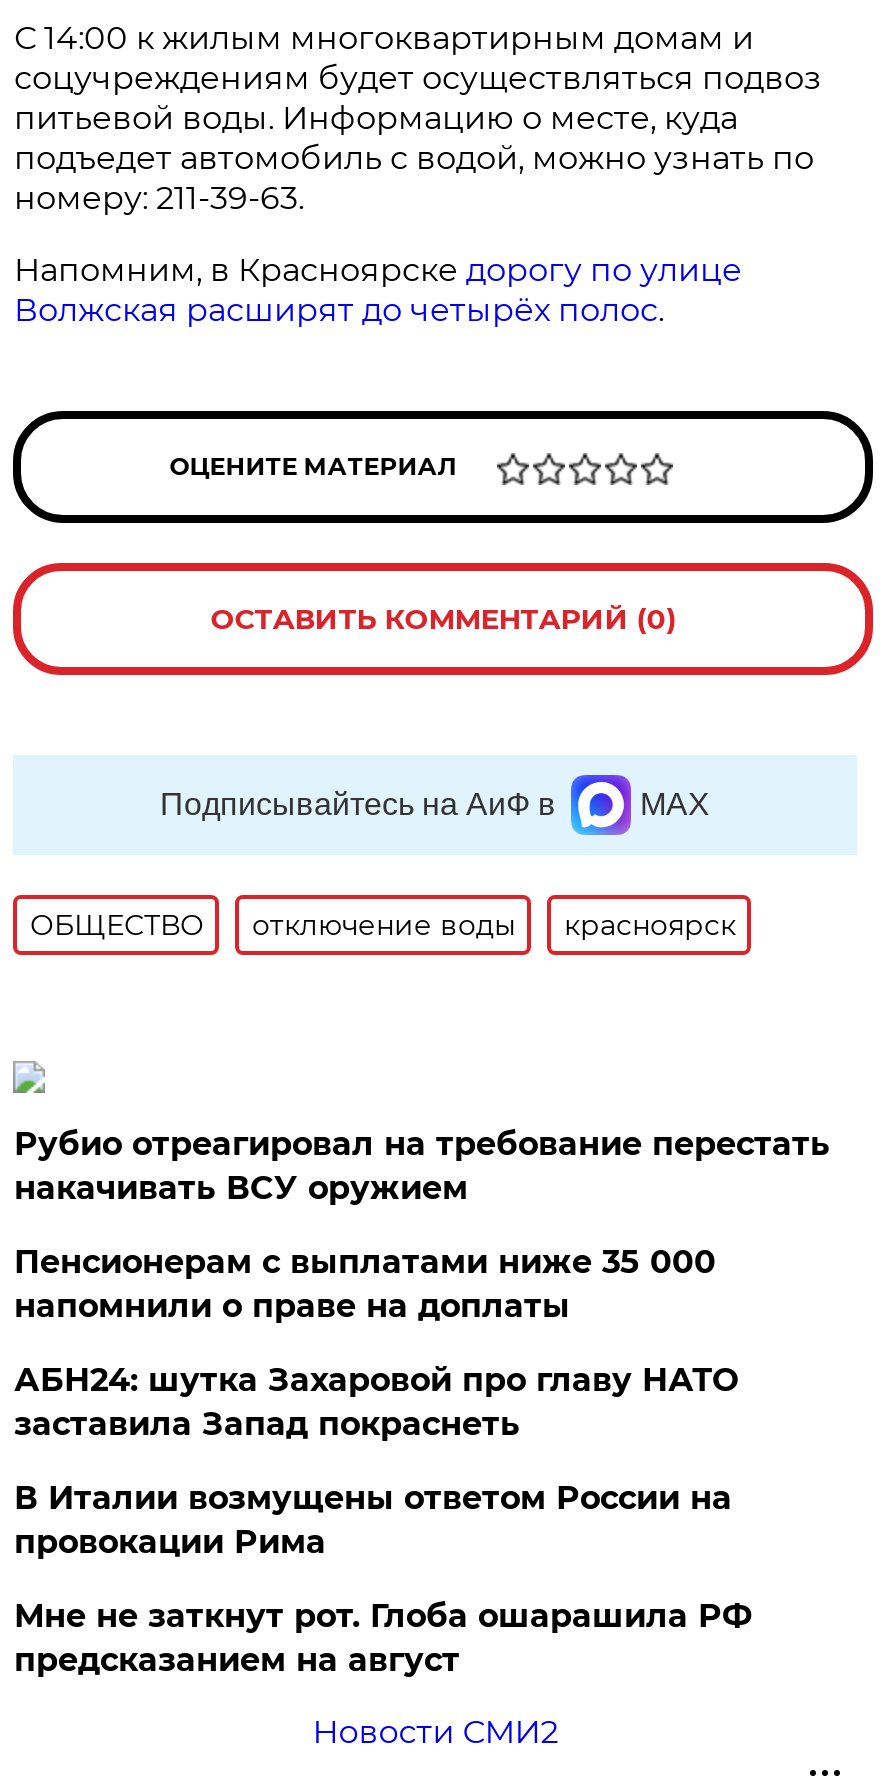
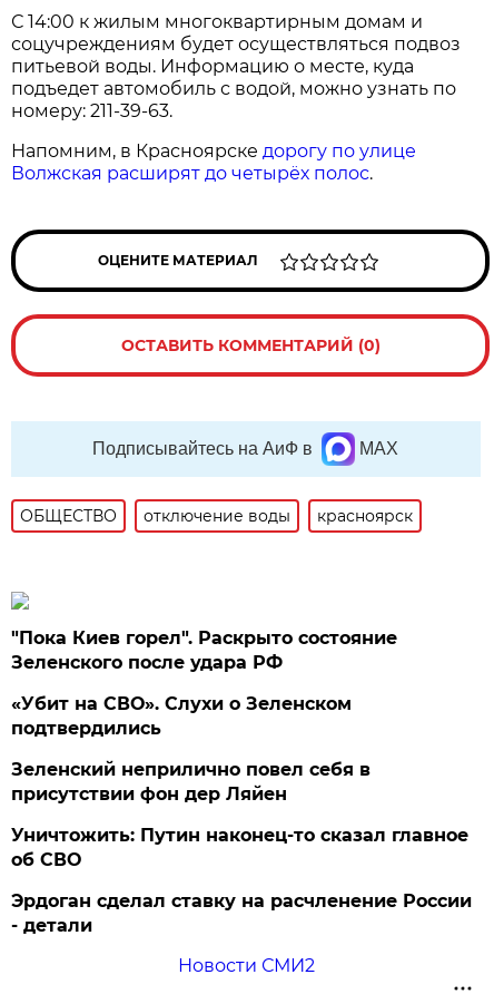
- Рубио отреагировал на требование перестать
- накачивать ВСУ оружием
+ "Пока Киев горел". Раскрыто состояние
+ Зеленского после удара РФ

- Пенсионерам с выплатами ниже 35 000
- напомнили о праве на доплаты
+ «Убит на СВО». Слухи о Зеленском
+ подтвердились

- АБН24: шутка Захаровой про главу НАТО
- заставила Запад покраснеть
+ Зеленский неприлично повел cебя в
+ присутствии фон дер Ляйен

- В Италии возмущены ответом России на
- провокации Рима
+ Уничтожить: Путин наконец-то сказал главное
+ об СВО

- Мне не заткнут рот. Глоба ошарашила РФ
- предсказанием на август
+ Эрдоган сделал ставку на расчленение России
+ - детали
